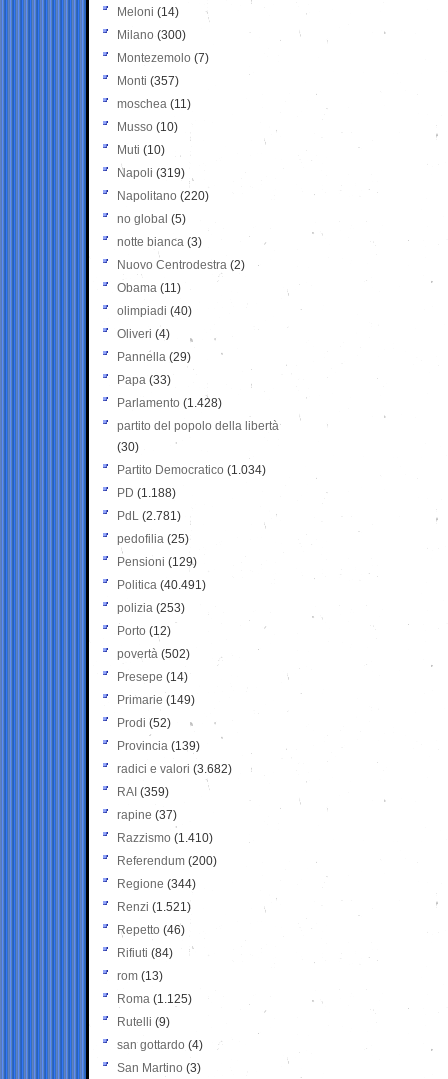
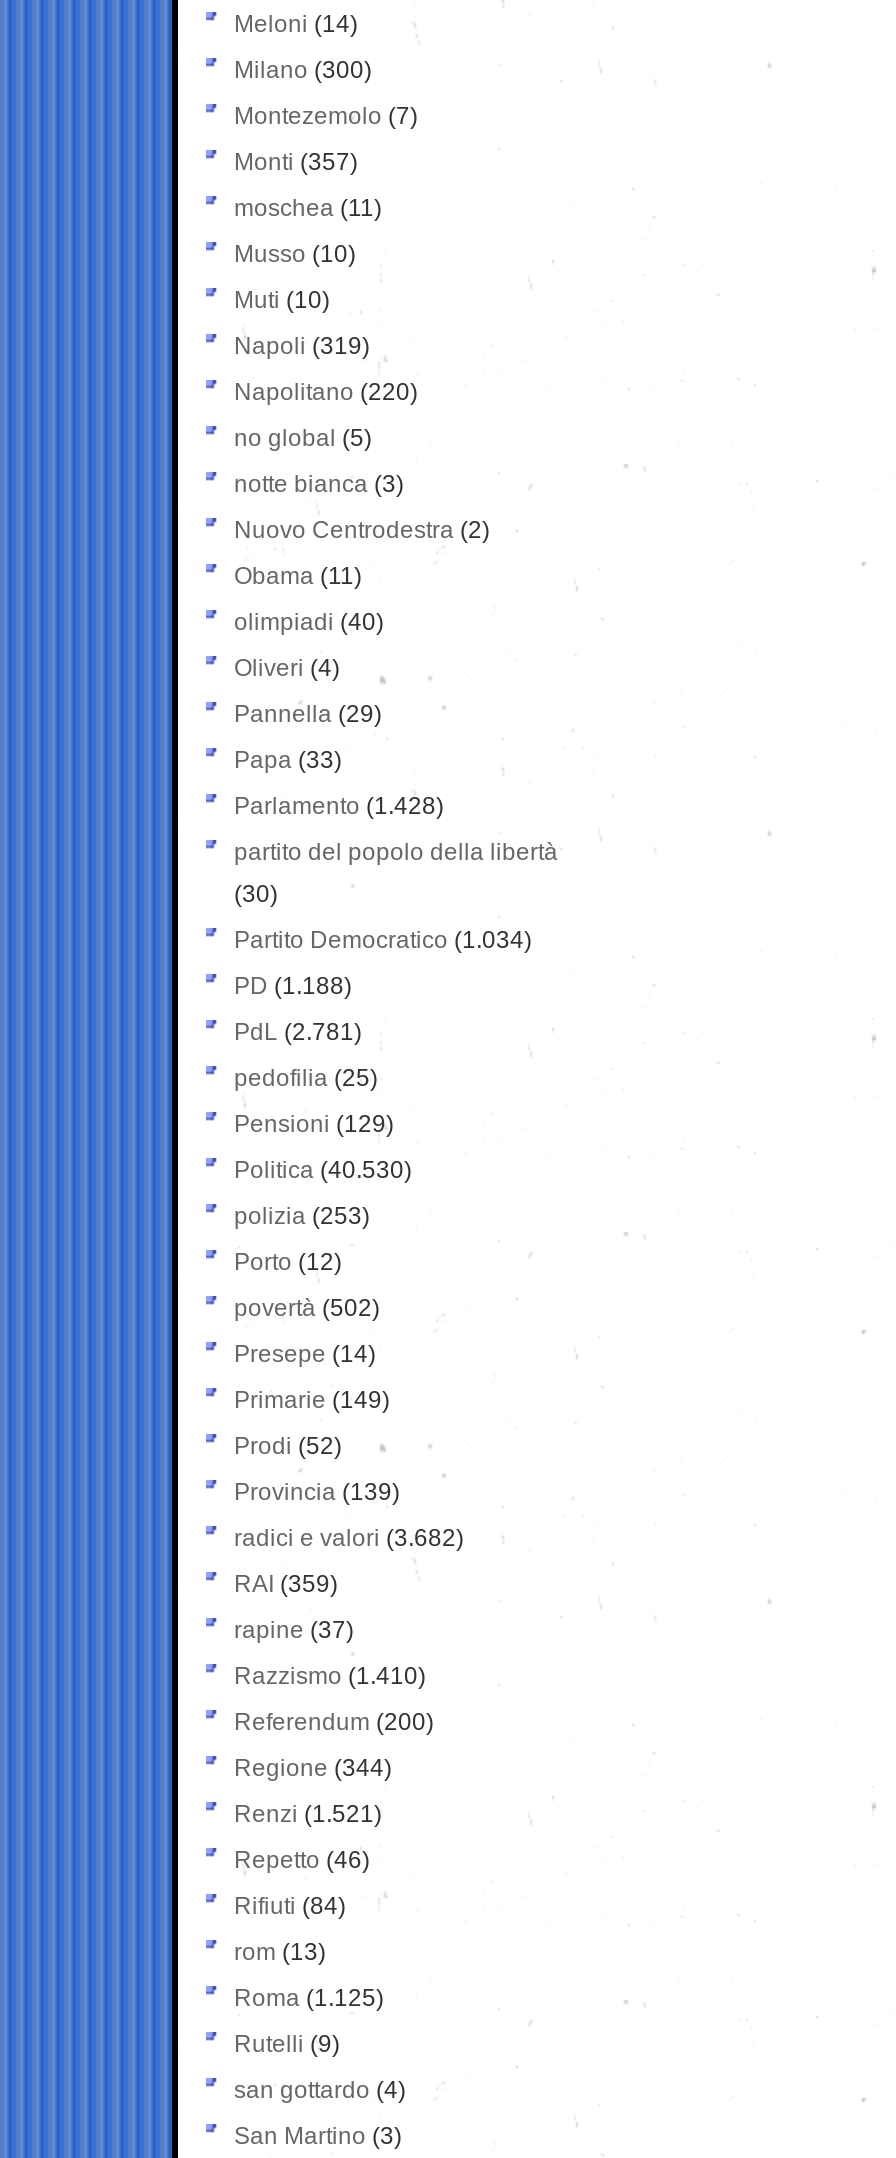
- Politica (40.491)
+ Politica (40.530)
